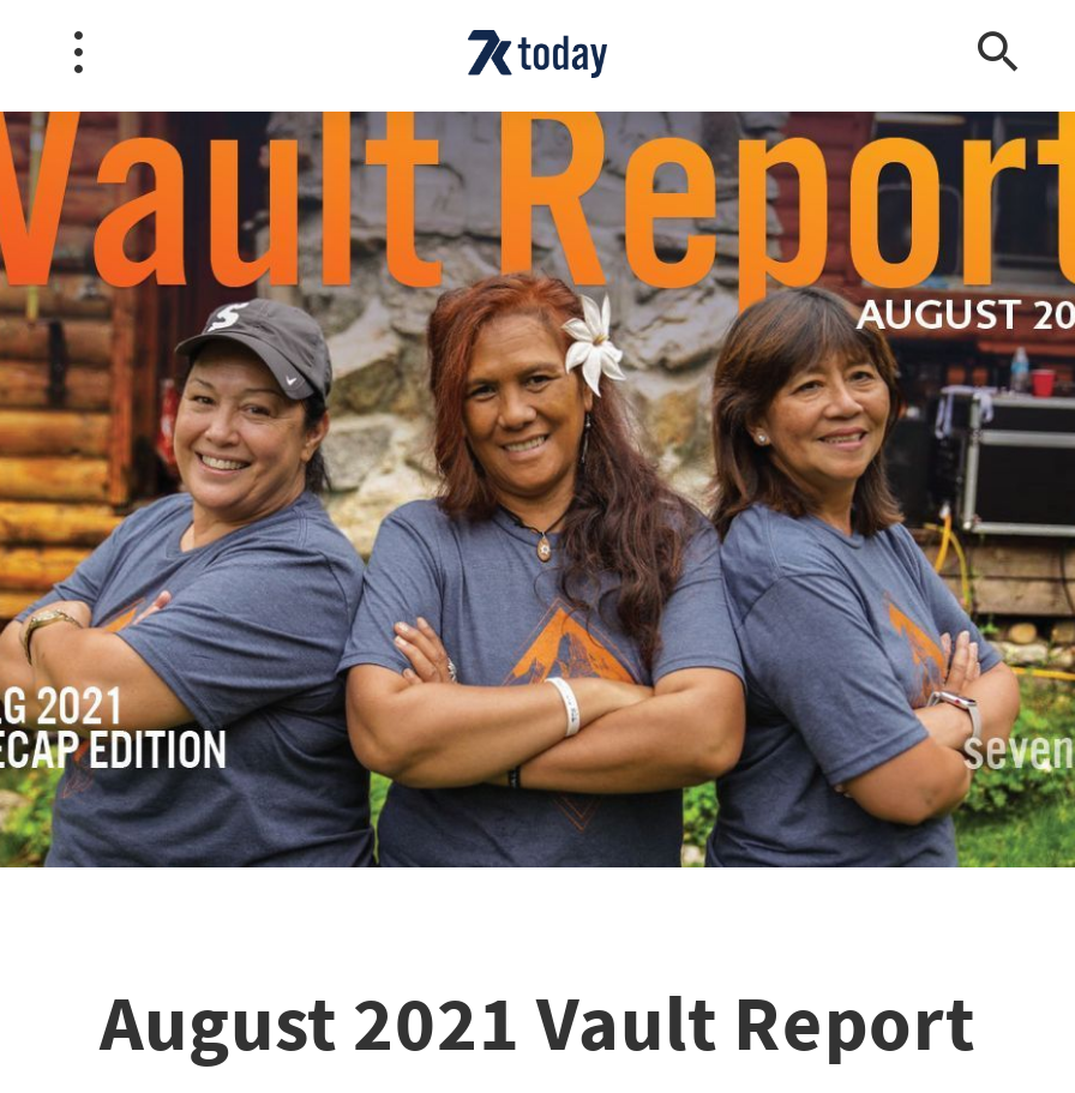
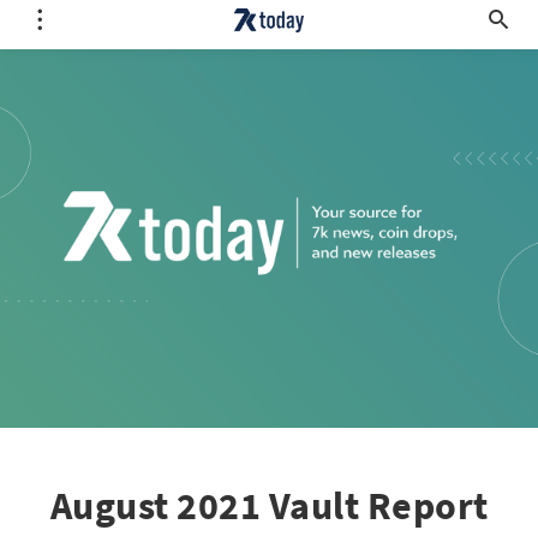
- [image]
+ [image]
